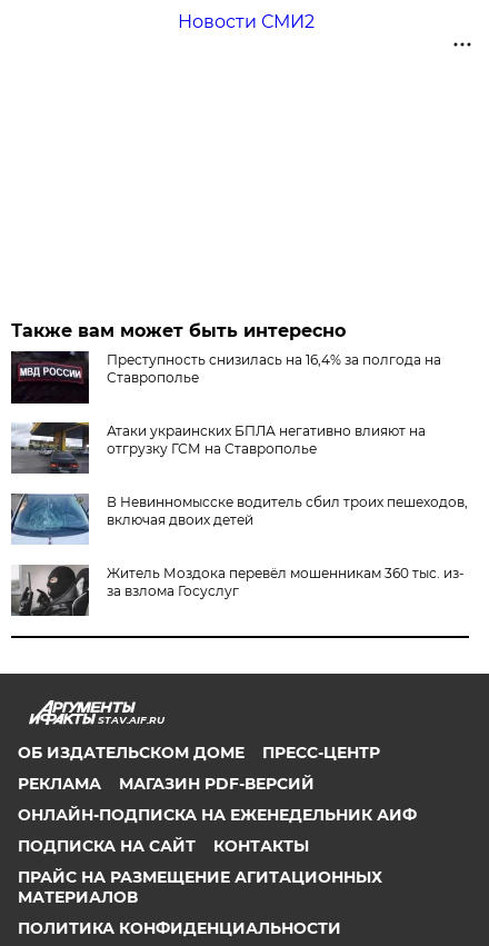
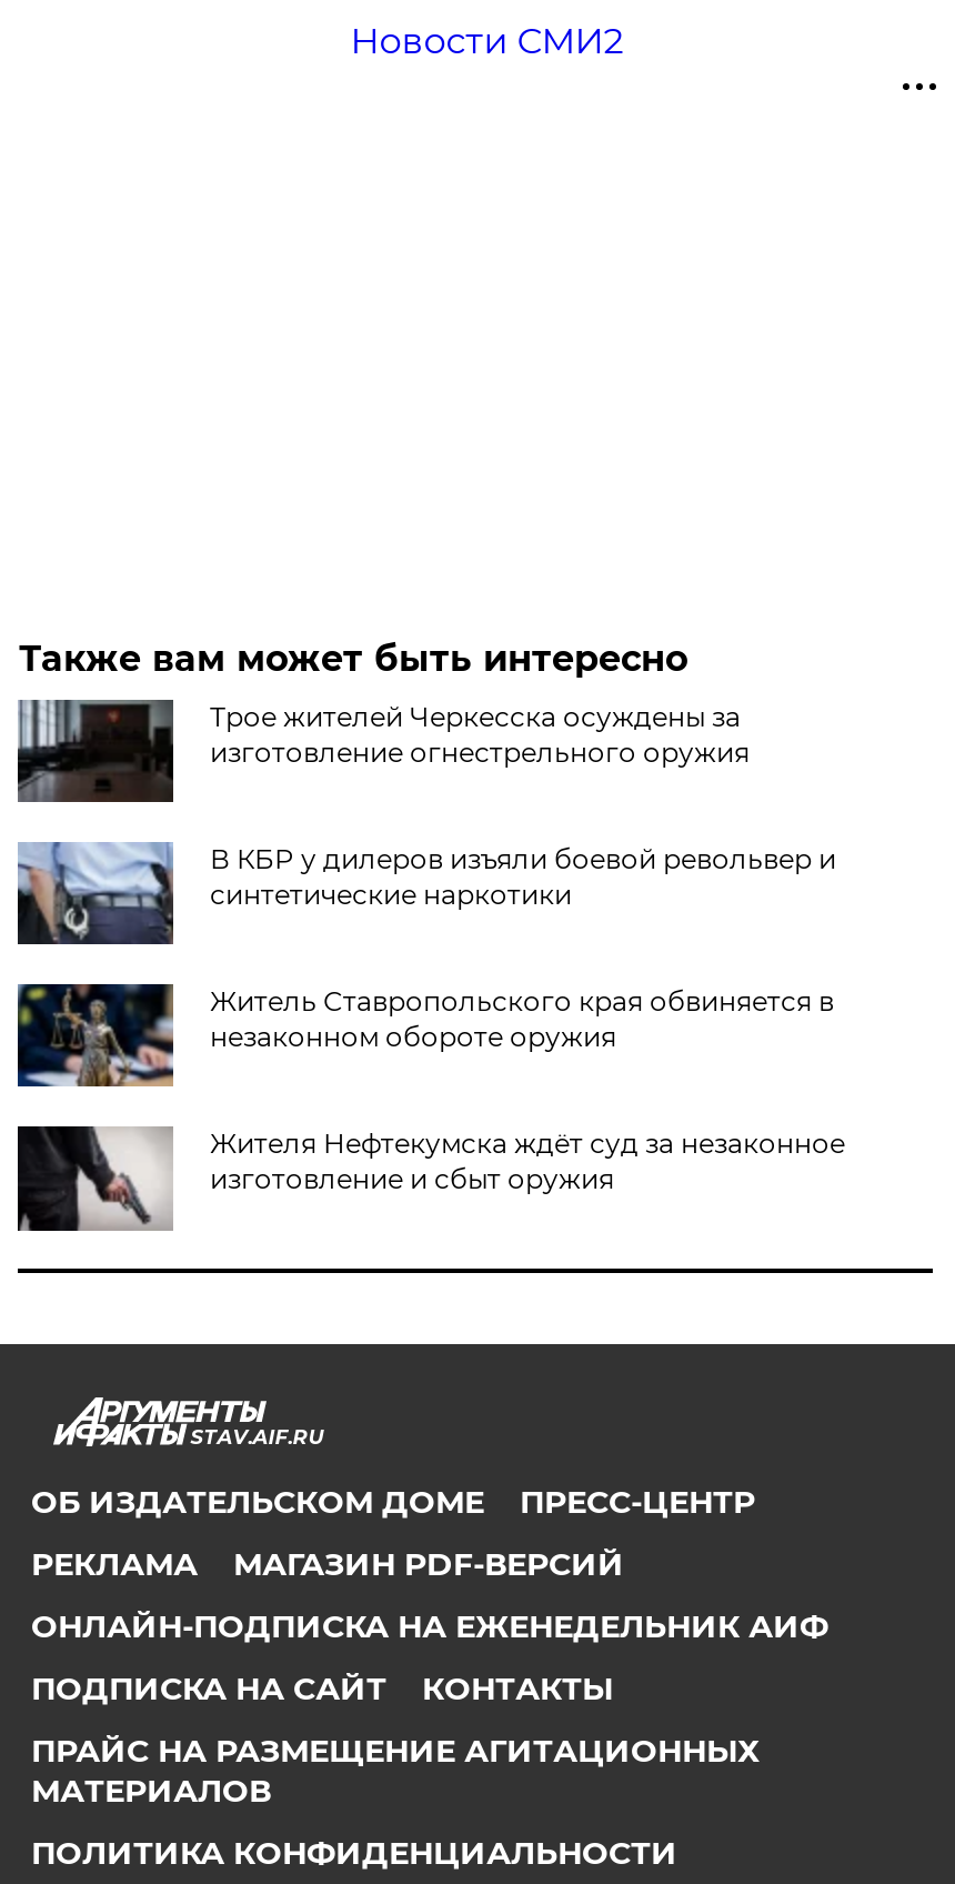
- [image]
- Преступность снизилась на 16,4% за полгода на
- Ставрополье
+ [image]
+ Трое жителей Черкесска осуждены за
+ изготовление огнестрельного оружия

- [image]
- Атаки украинских БПЛА негативно влияют на
- отгрузку ГСМ на Ставрополье
+ [image]
+ В КБР у дилеров изъяли боевой револьвер и
+ синтетические наркотики

- [image]
- В Невинномысске водитель сбил троих пешеходов,
- включая двоих детей
+ [image]
+ Житель Ставропольского края обвиняется в
+ незаконном обороте оружия

- [image]
- Житель Моздока перевёл мошенникам 360 тыс. из-
- за взлома Госуслуг
+ [image]
+ Жителя Нефтекумска ждёт суд за незаконное
+ изготовление и сбыт оружия
